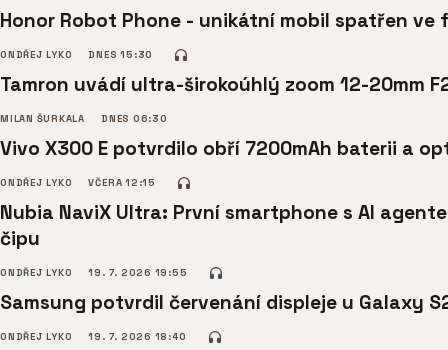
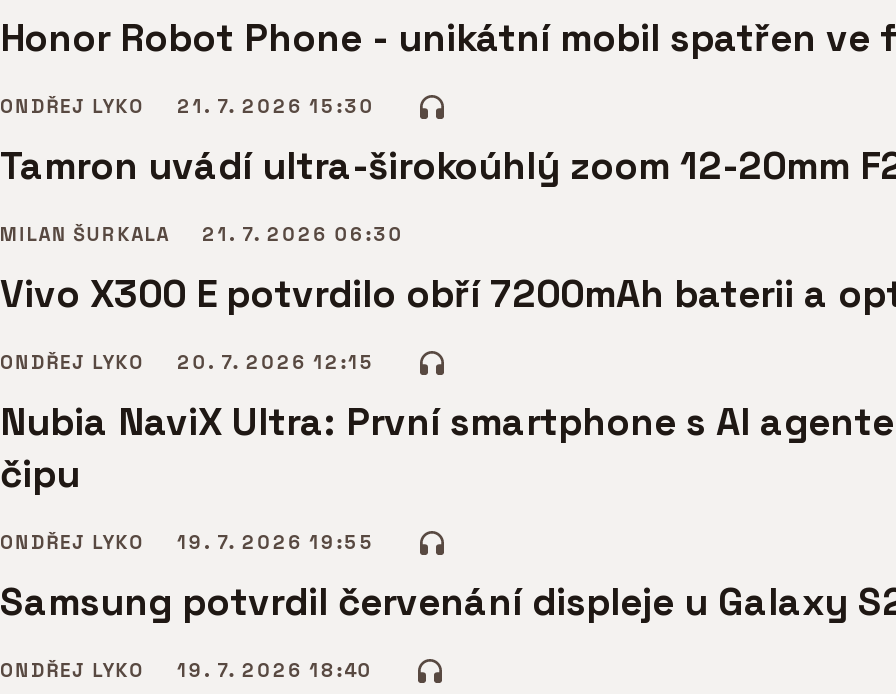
- ONDŘEJ LYKO DNES 15:30
+ ONDŘEJ LYKO 21. 7. 2026 15:30

- MILAN ŠURKALA DNES 06:30
+ MILAN ŠURKALA 21. 7. 2026 06:30

- ONDŘEJ LYKO VČERA 12:15
+ ONDŘEJ LYKO 20. 7. 2026 12:15
